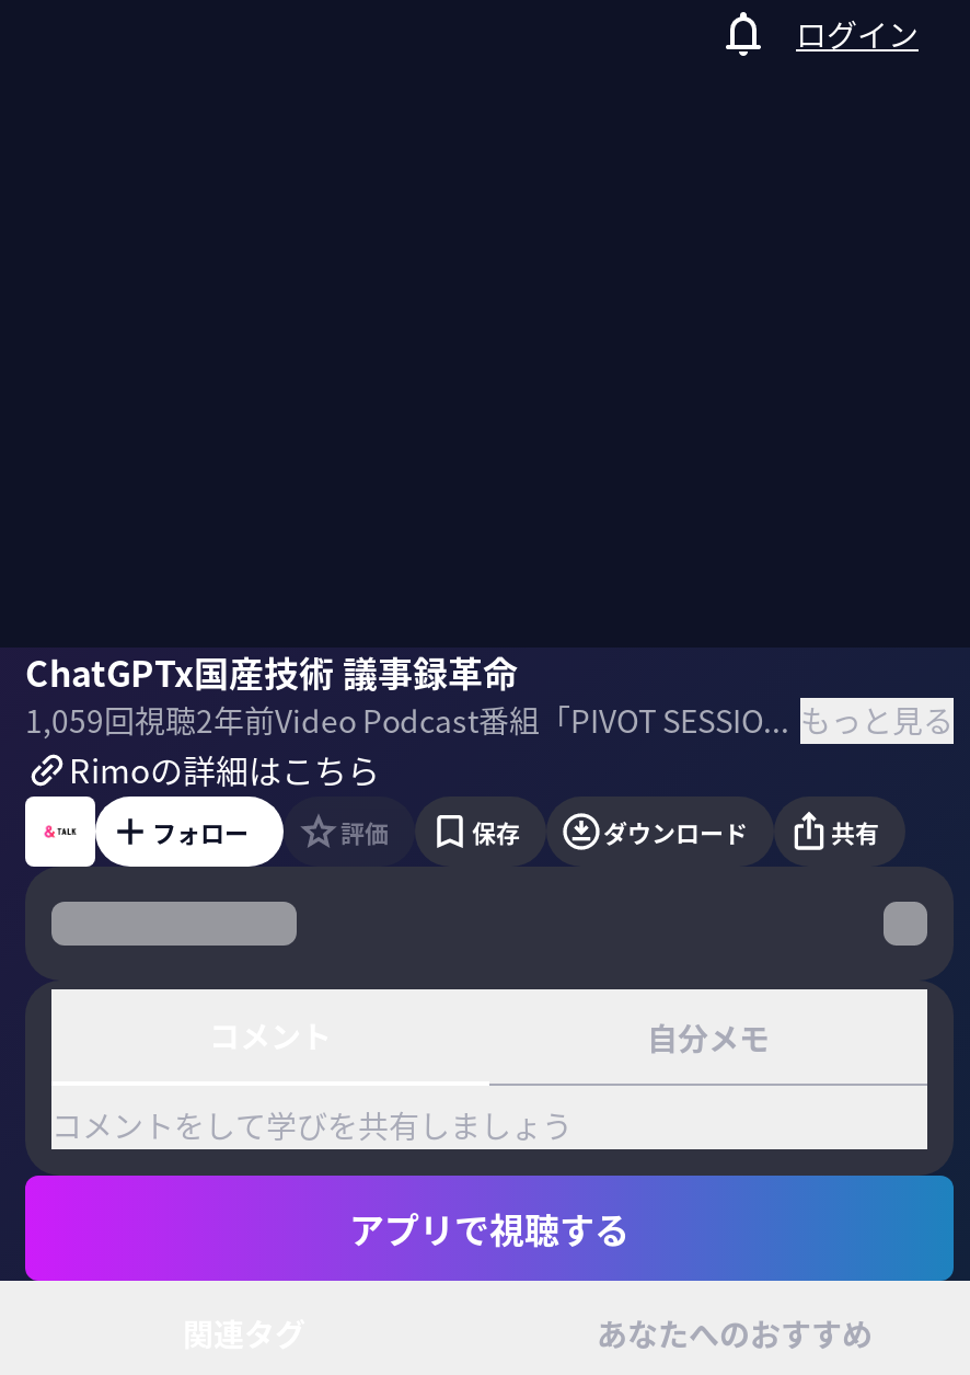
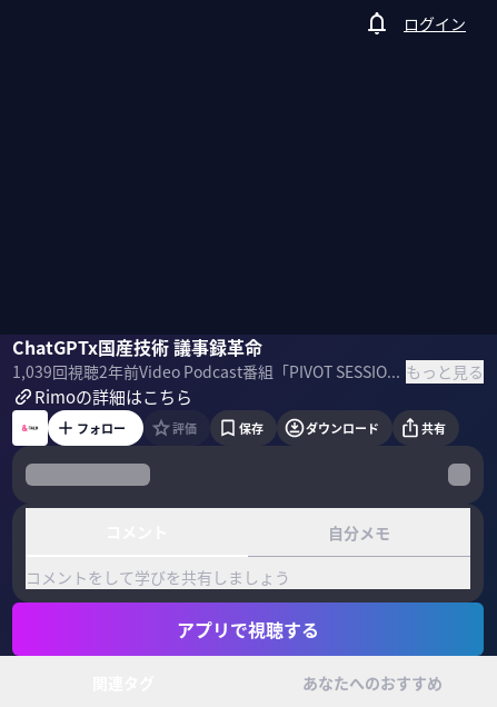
- 1,059回視聴2年前
+ 1,039回視聴2年前
